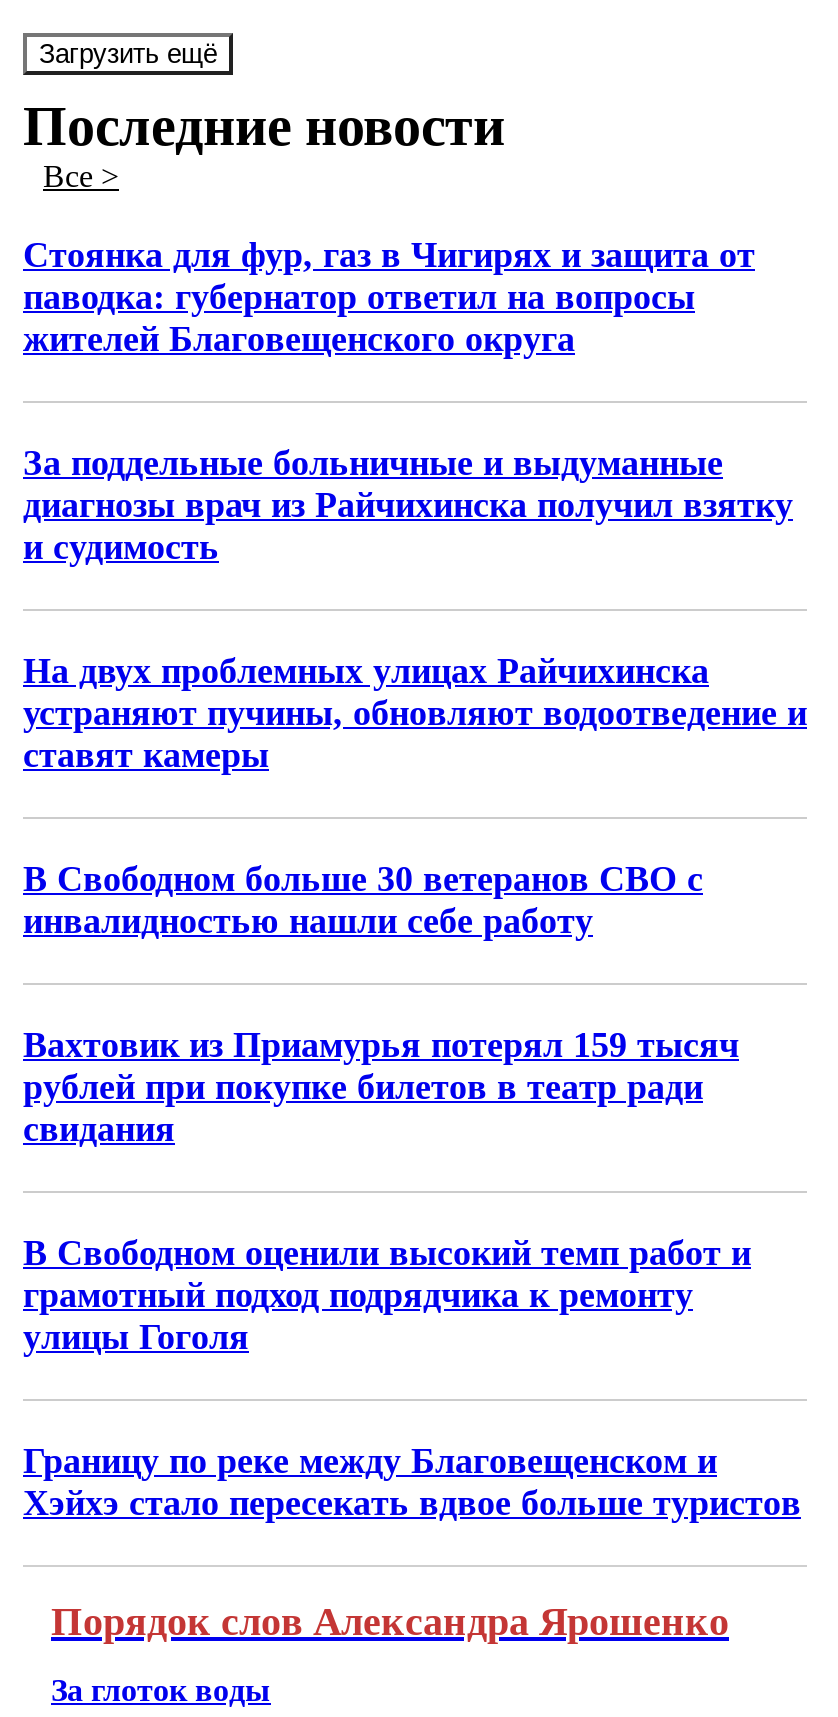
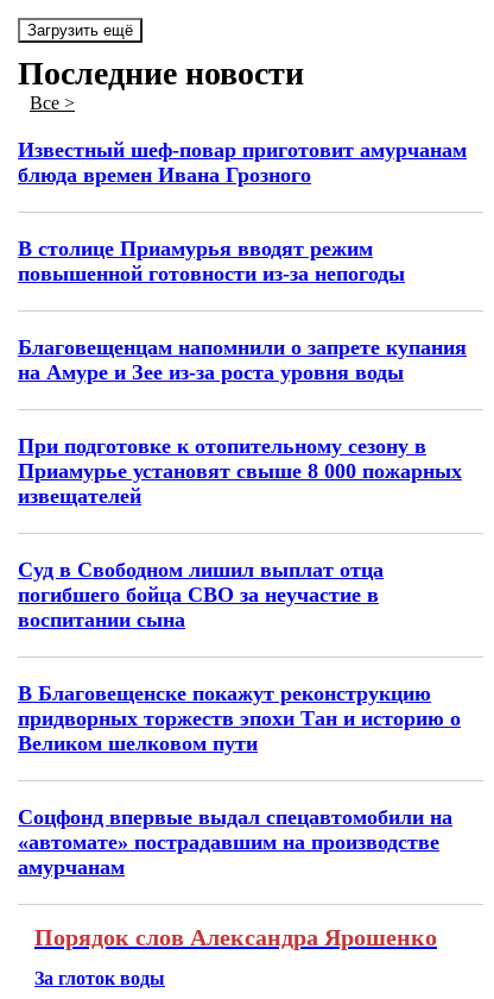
- Стоянка для фур, газ в Чигирях и защита от
- паводка: губернатор ответил на вопросы
- жителей Благовещенского округа
+ Известный шеф-повар приготовит амурчанам
+ блюда времен Ивана Грозного

- За поддельные больничные и выдуманные
- диагнозы врач из Райчихинска получил взятку
- и судимость
+ В столице Приамурья вводят режим
+ повышенной готовности из-за непогоды

- На двух проблемных улицах Райчихинска
- устраняют пучины, обновляют водоотведение и
- ставят камеры
+ Благовещенцам напомнили о запрете купания
+ на Амуре и Зее из-за роста уровня воды

- В Свободном больше 30 ветеранов СВО с
- инвалидностью нашли себе работу
+ При подготовке к отопительному сезону в
+ Приамурье установят свыше 8 000 пожарных
+ извещателей

- Вахтовик из Приамурья потерял 159 тысяч
- рублей при покупке билетов в театр ради
- свидания
+ Суд в Свободном лишил выплат отца
+ погибшего бойца СВО за неучастие в
+ воспитании сына

- В Свободном оценили высокий темп работ и
- грамотный подход подрядчика к ремонту
- улицы Гоголя
+ В Благовещенске покажут реконструкцию
+ придворных торжеств эпохи Тан и историю о
+ Великом шелковом пути

- Границу по реке между Благовещенском и
- Хэйхэ стало пересекать вдвое больше туристов
+ Соцфонд впервые выдал спецавтомобили на
+ «автомате» пострадавшим на производстве
+ амурчанам
